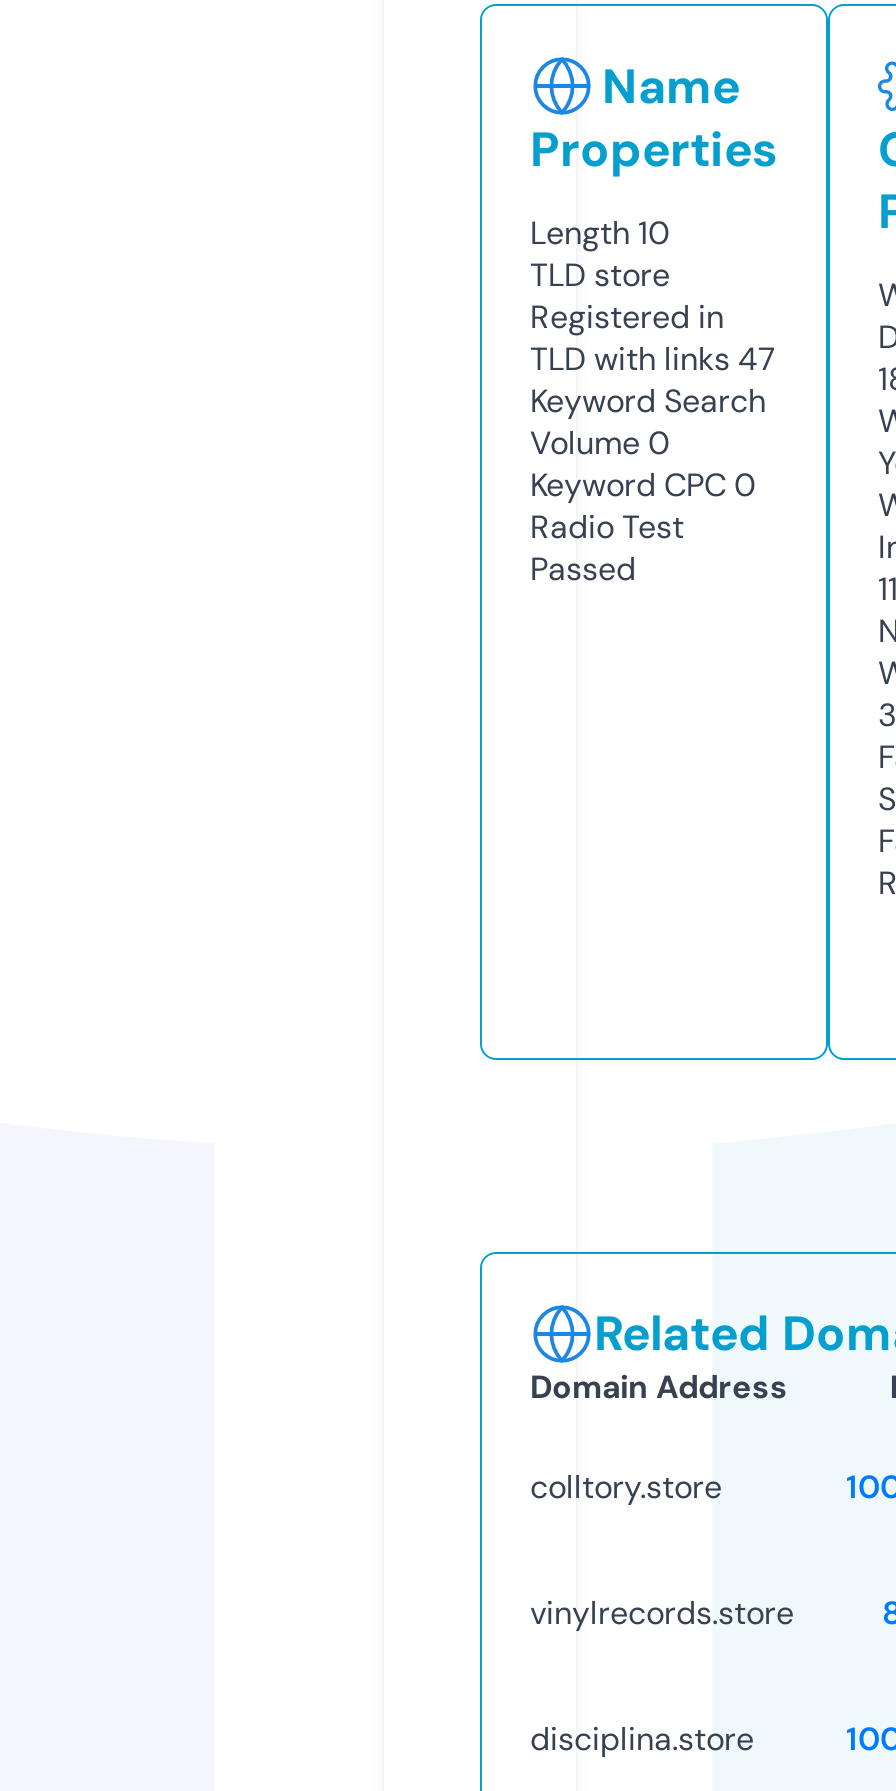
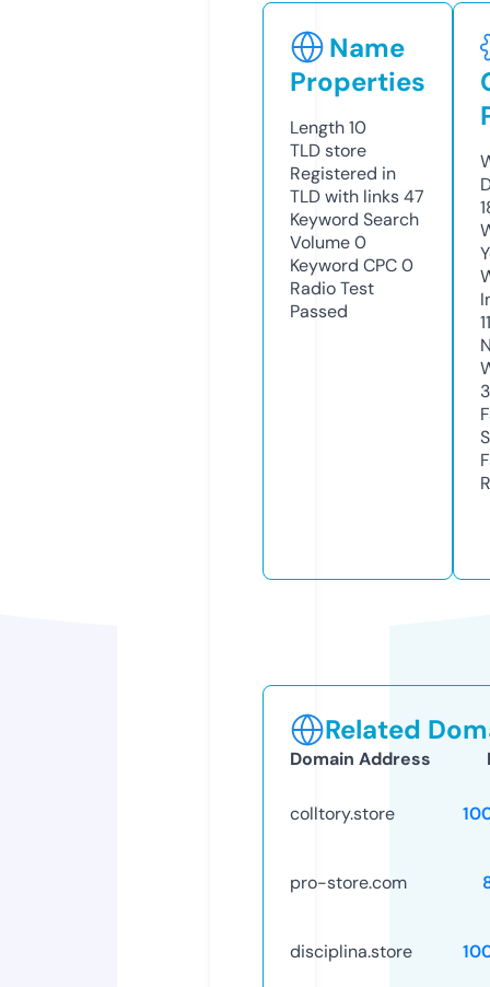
- vinylrecords.store
+ pro-store.com
